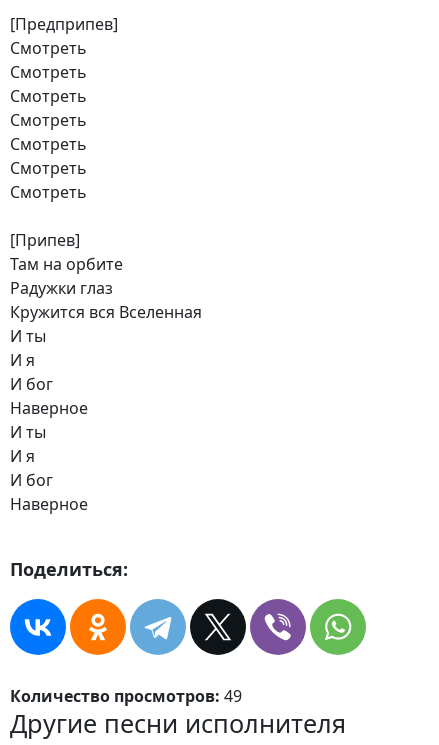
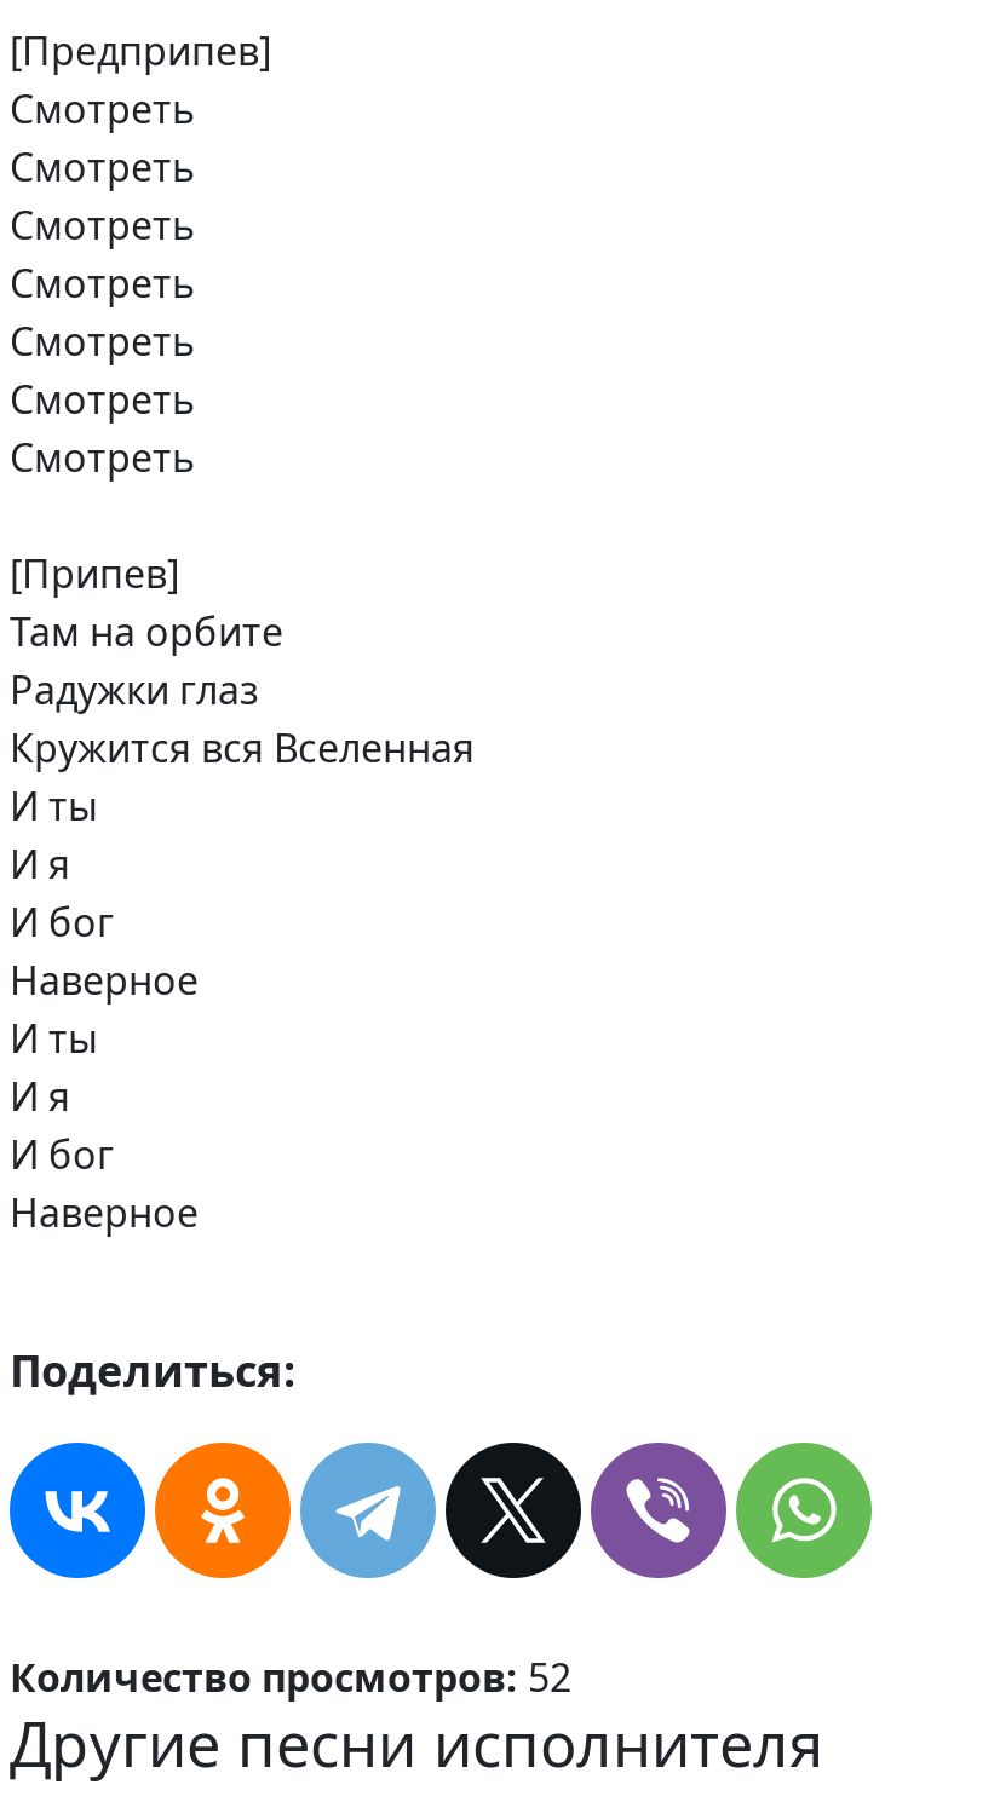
- Количество просмотров: 49
+ Количество просмотров: 52
